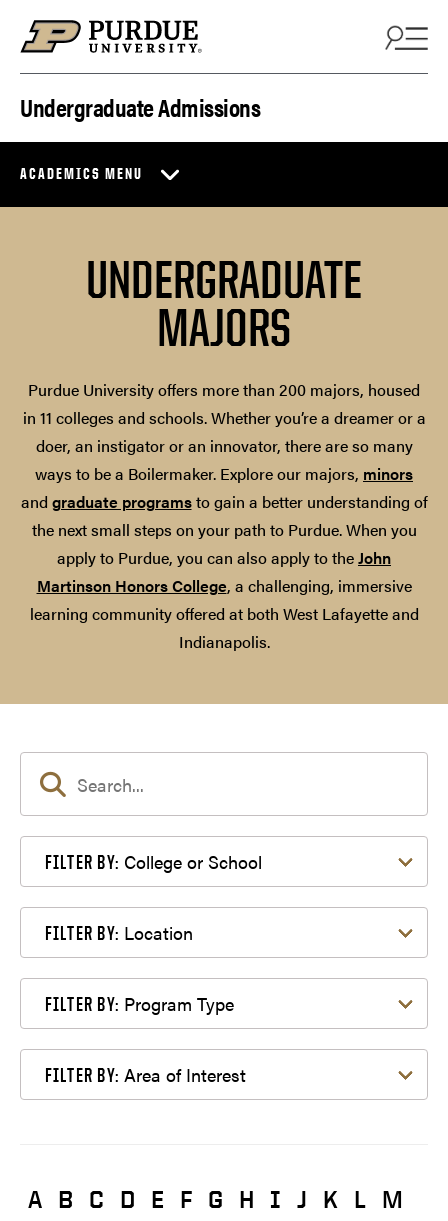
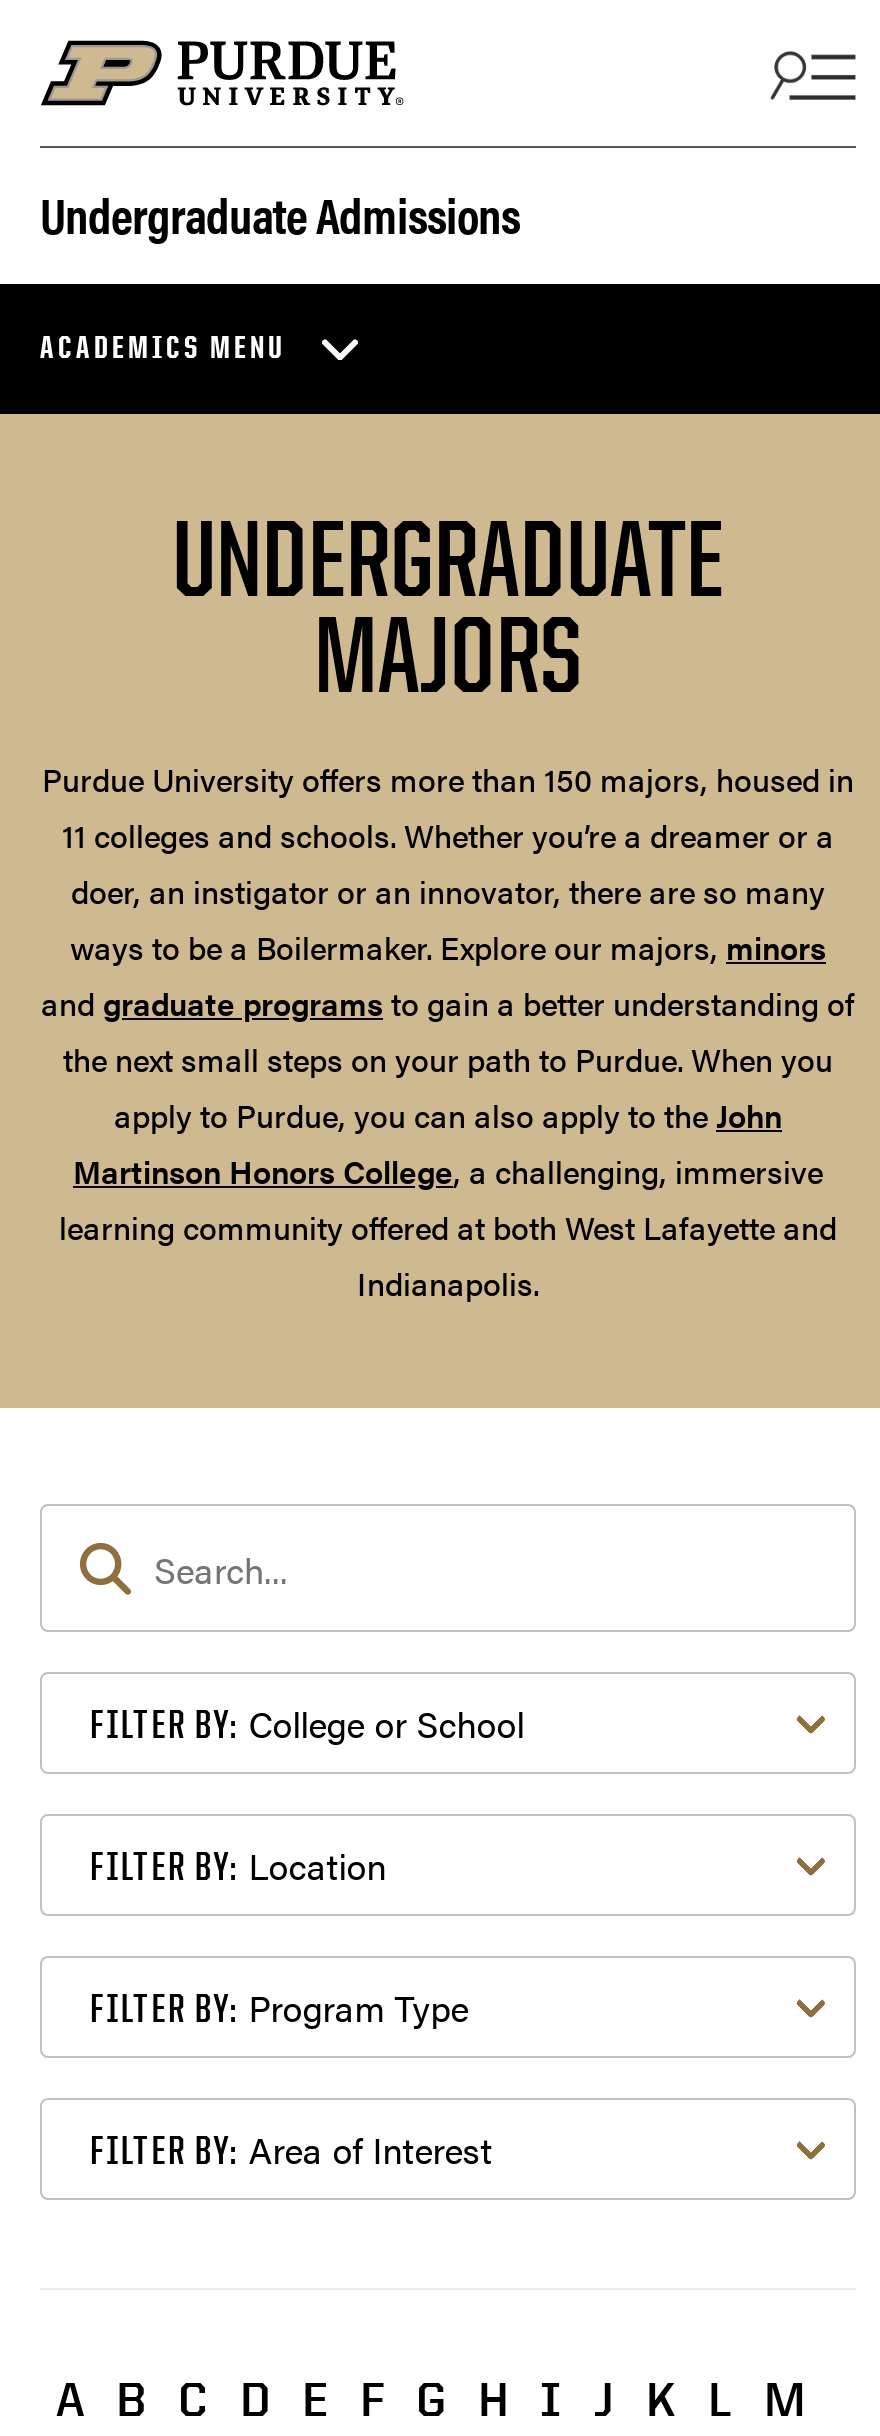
- Purdue University offers more than 200 majors, housed
- in 11 colleges and schools. Whether you’re a dreamer or a
+ Purdue University offers more than 150 majors, housed in
+ 11 colleges and schools. Whether you’re a dreamer or a
